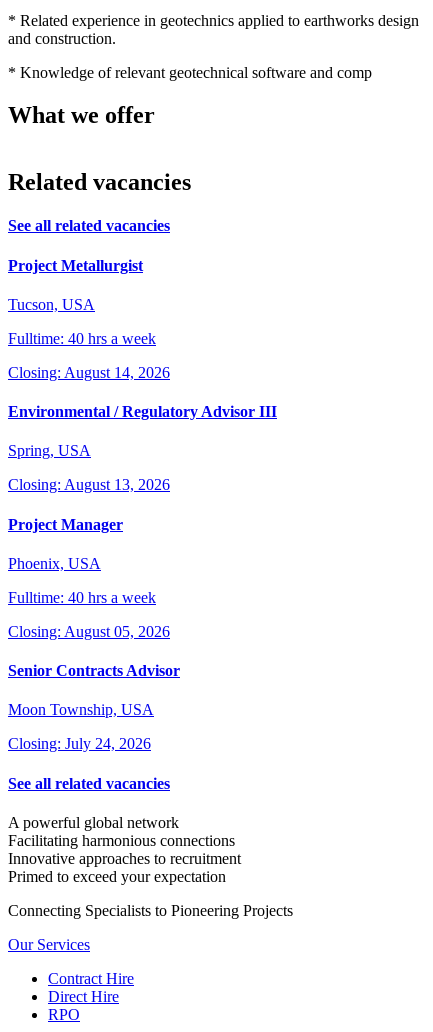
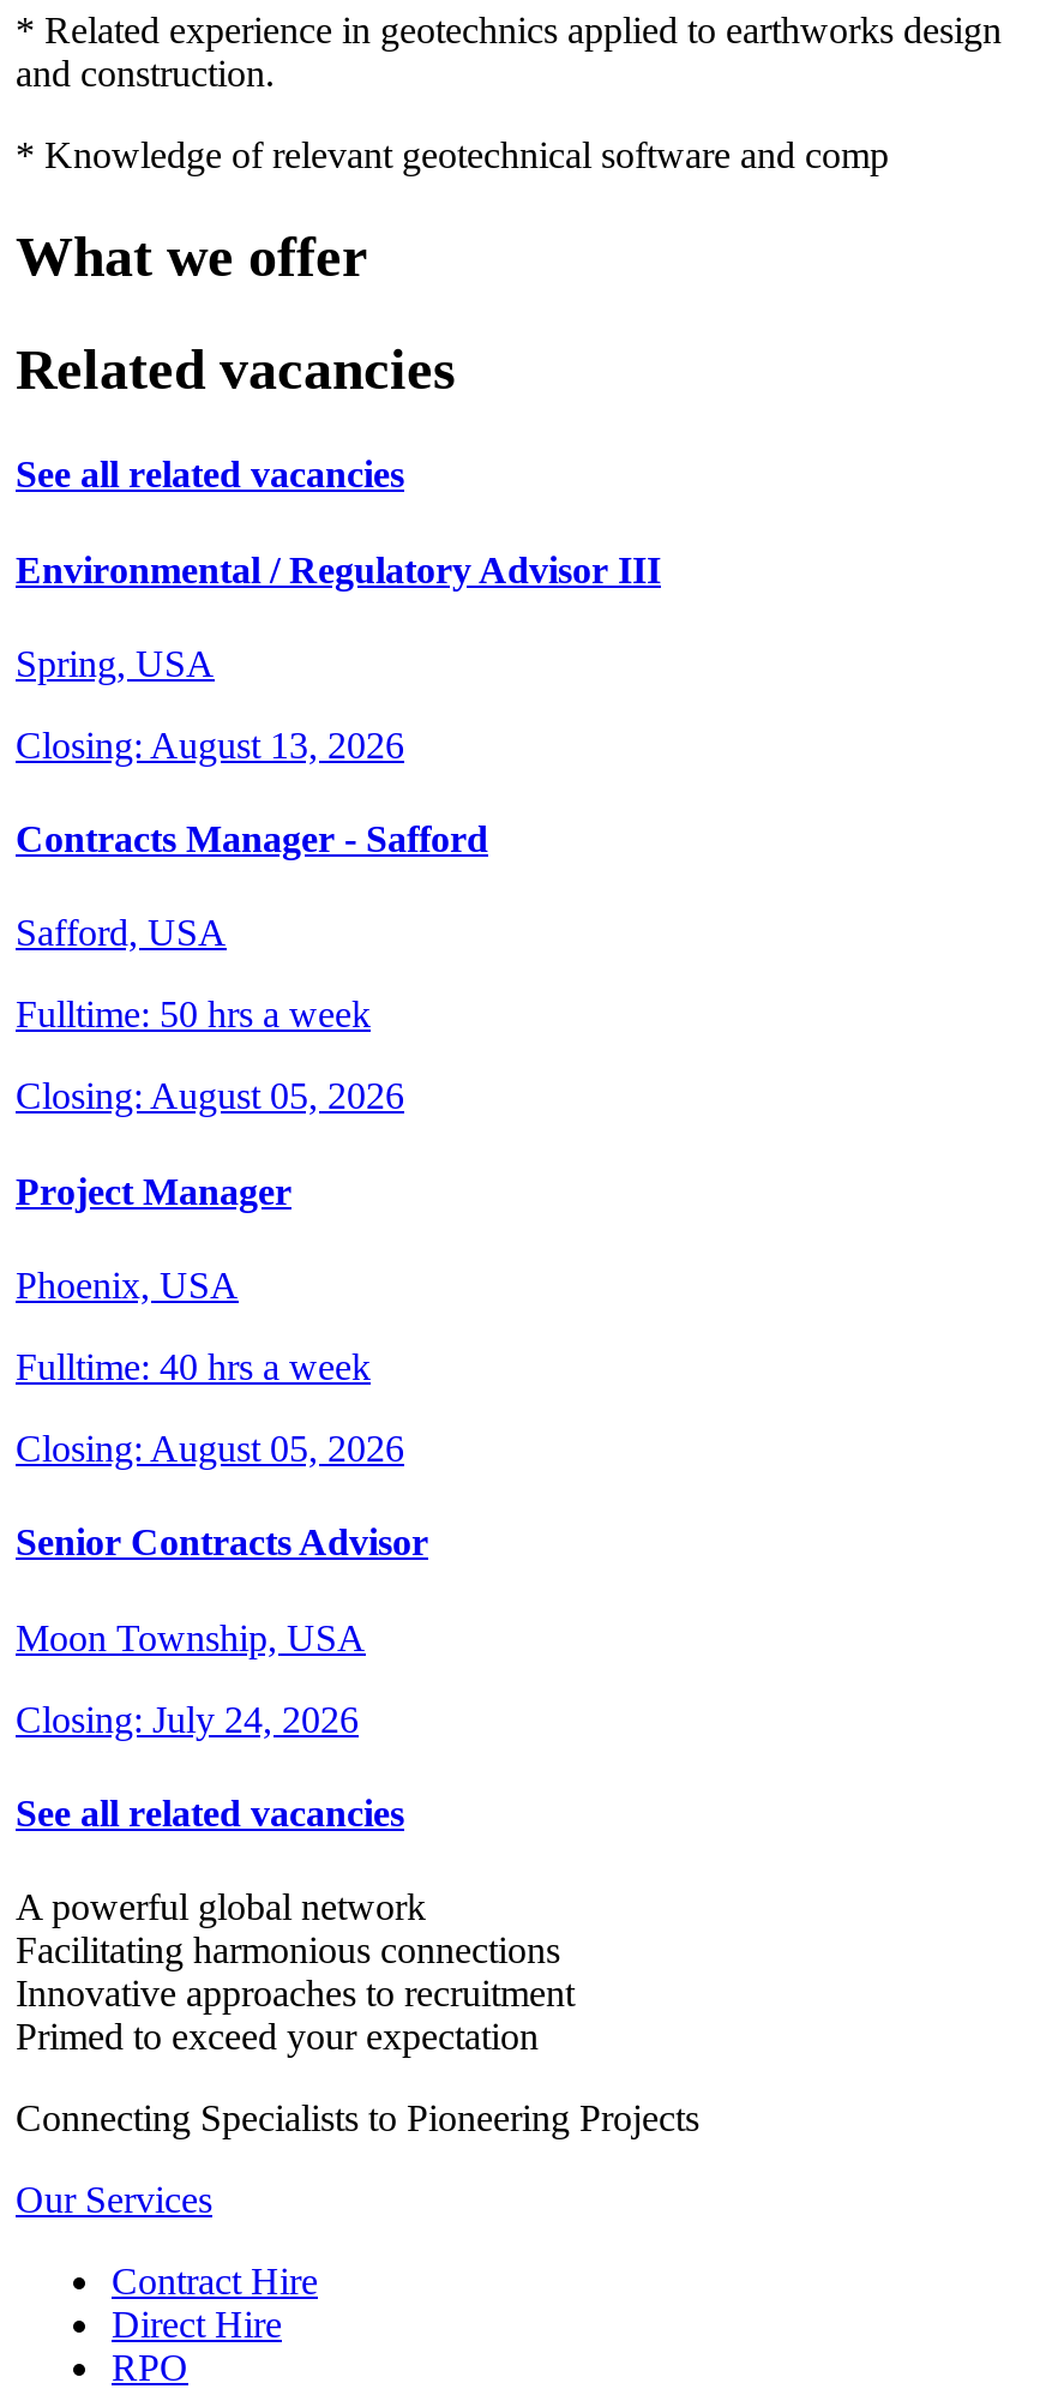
- Project Metallurgist
- Tucson, USA
- Fulltime: 40 hrs a week
- Closing: August 14, 2026

moved up: Environmental / Regulatory Advisor III | Spring, USA | Closing: August 13, 2026

+ Contracts Manager - Safford
+ Safford, USA
+ Fulltime: 50 hrs a week
+ Closing: August 05, 2026
